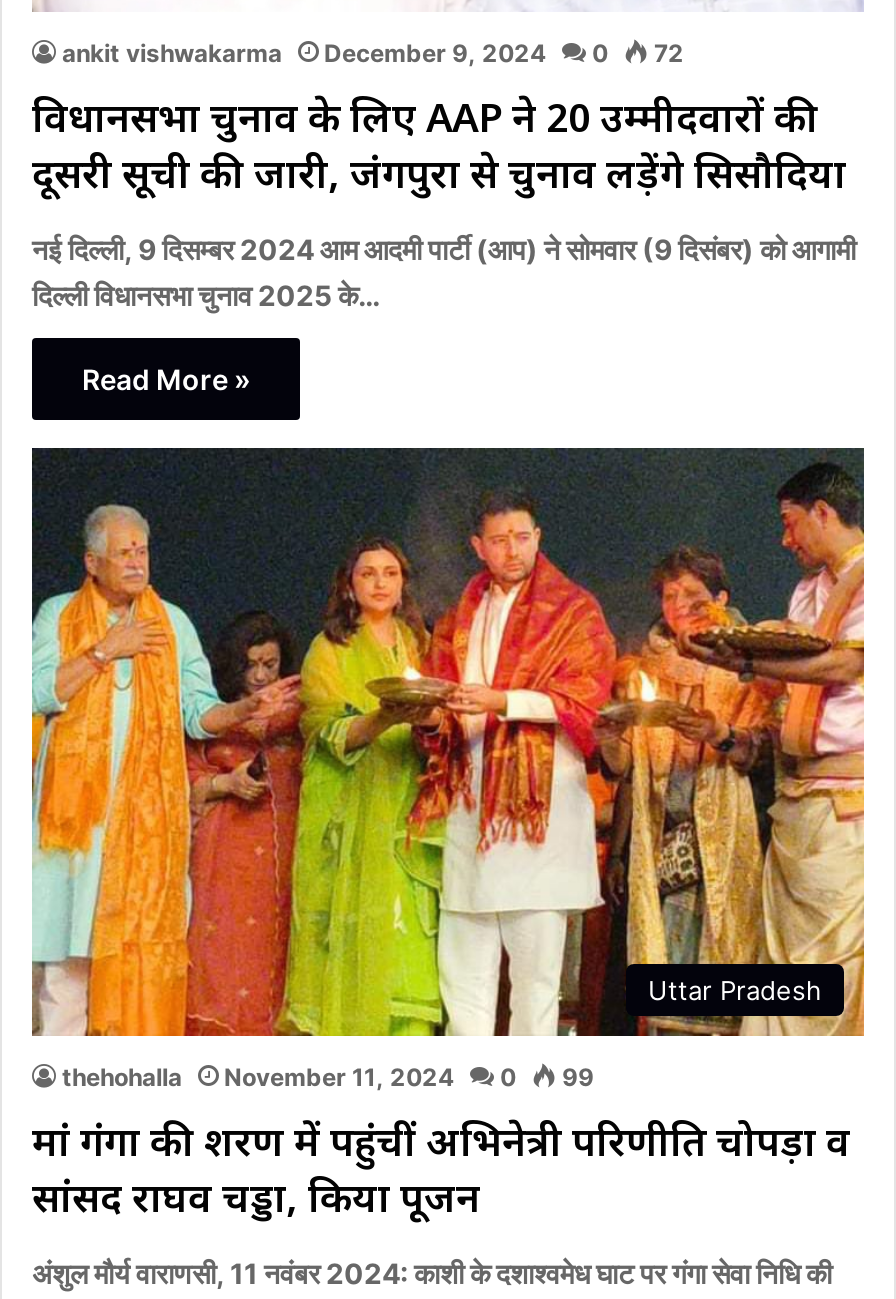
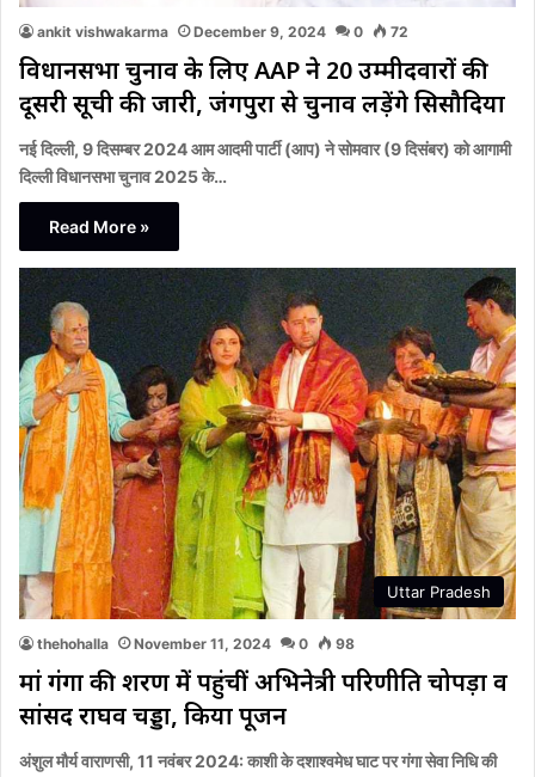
- thehohalla November 11, 2024 0 99
+ thehohalla November 11, 2024 0 98
